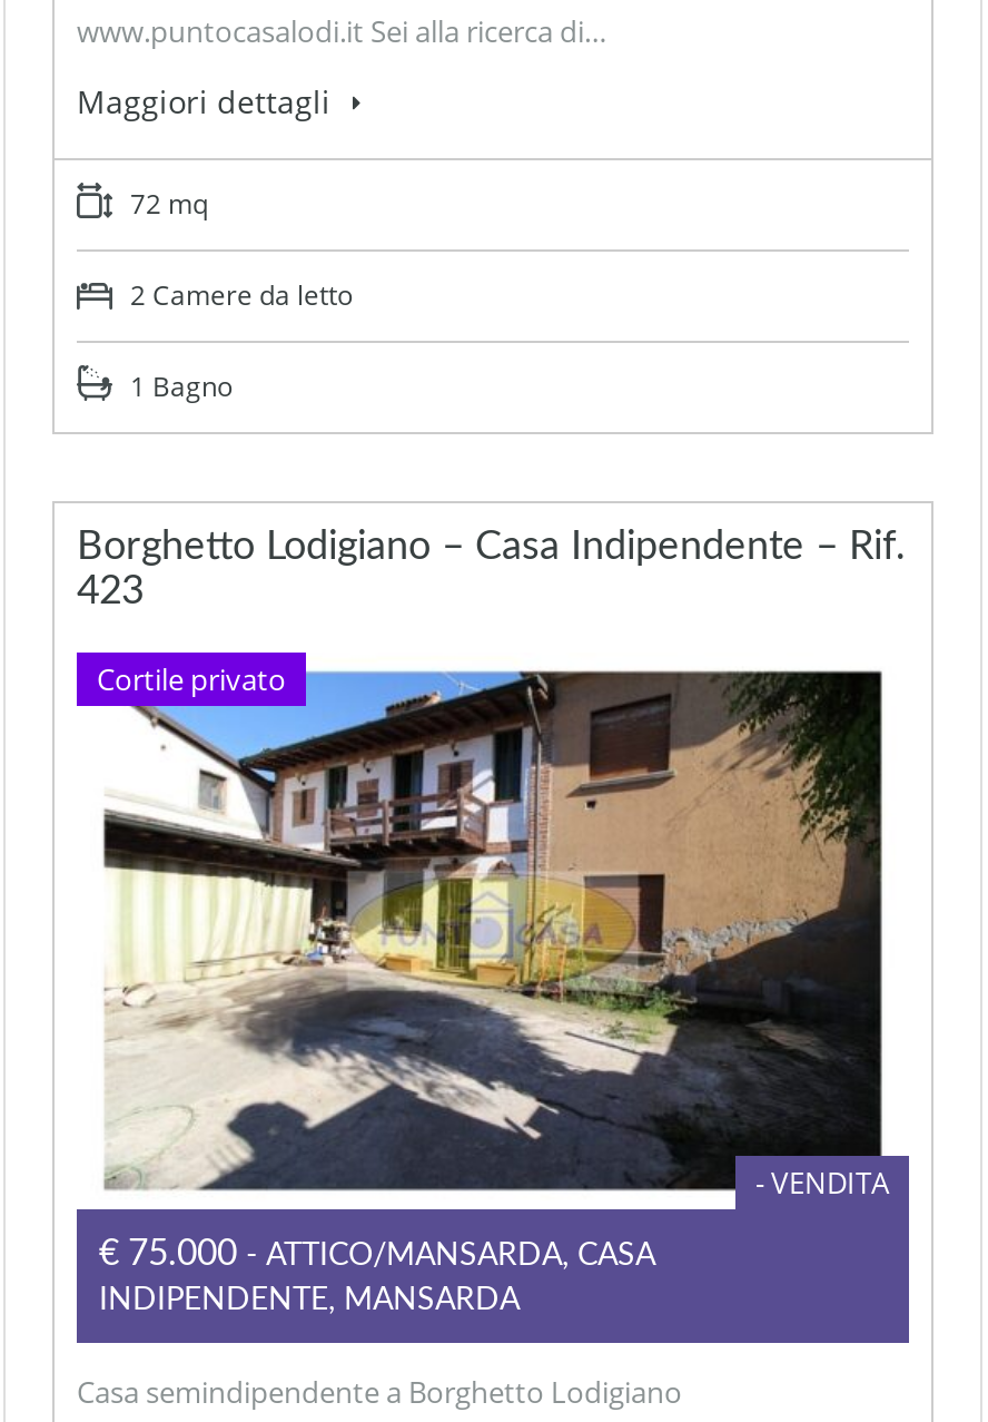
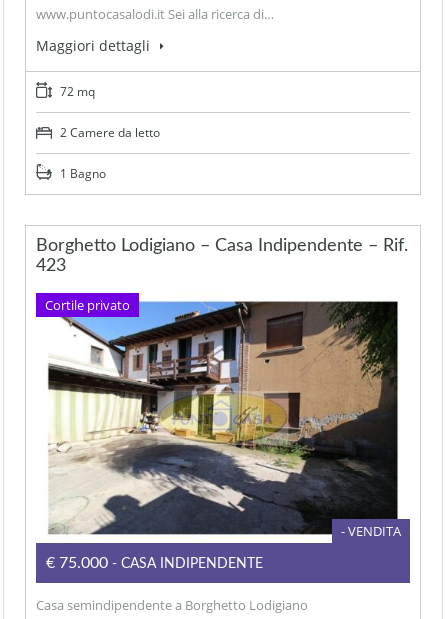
- €75.000 - ATTICO/MANSARDA, CASA
- INDIPENDENTE, MANSARDA
+ €75.000 - CASA INDIPENDENTE
